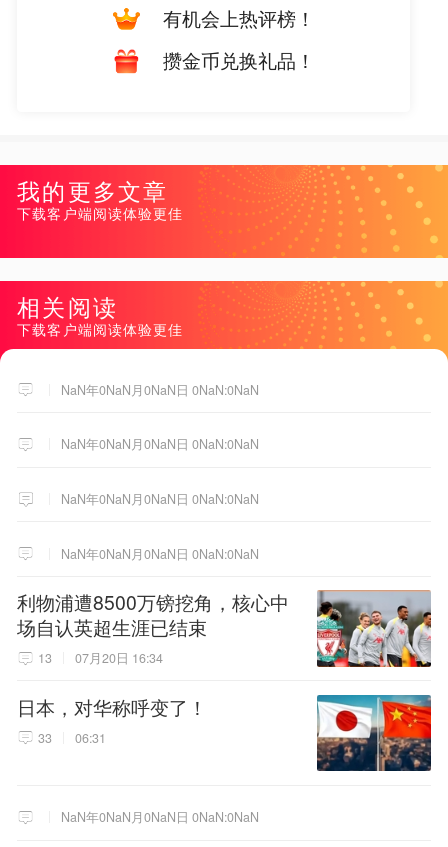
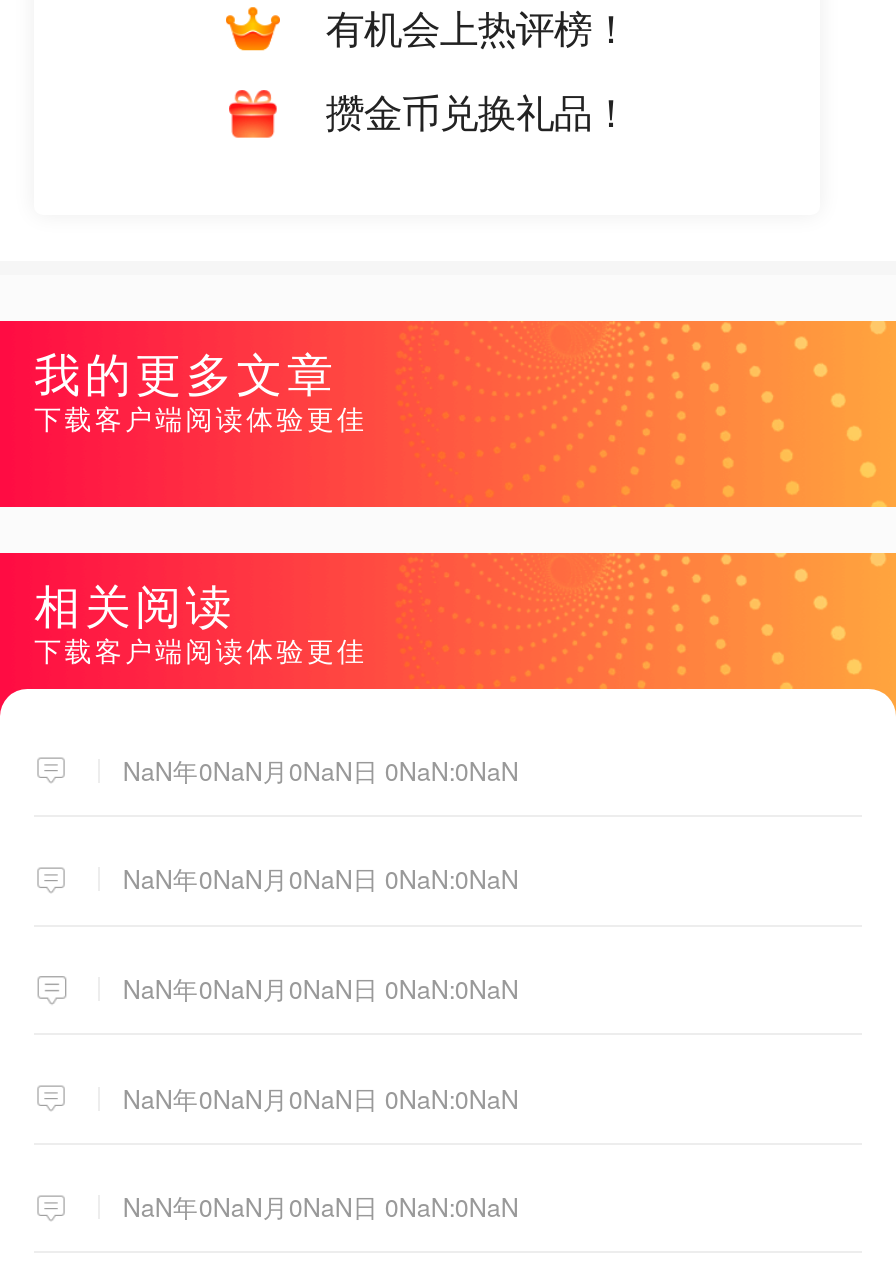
- [image]
- 利物浦遭8500万镑挖角，核心中
- 场自认英超生涯已结束
- 13
- 07月20日 16:34
- 日本，对华称呼变了！
- 33
- 06:31

- [image]
